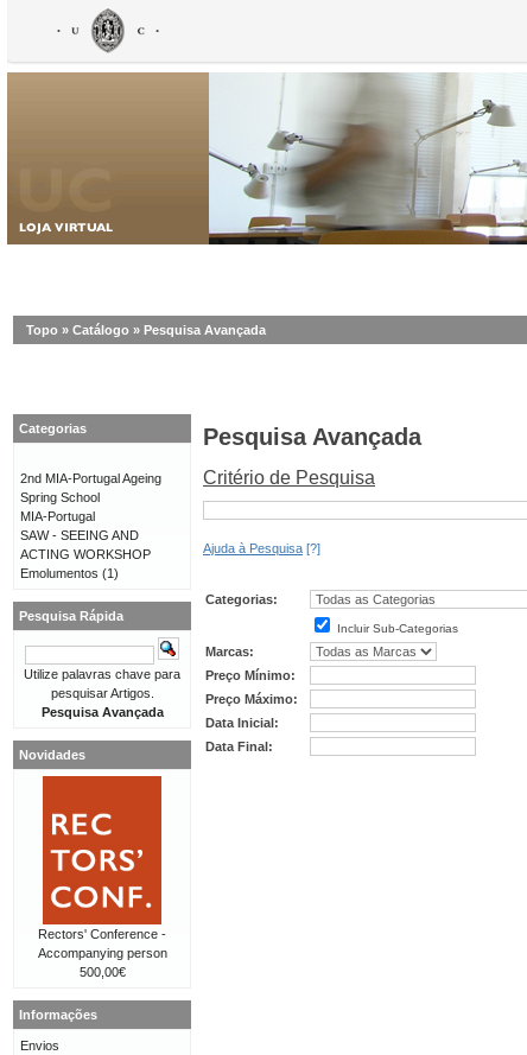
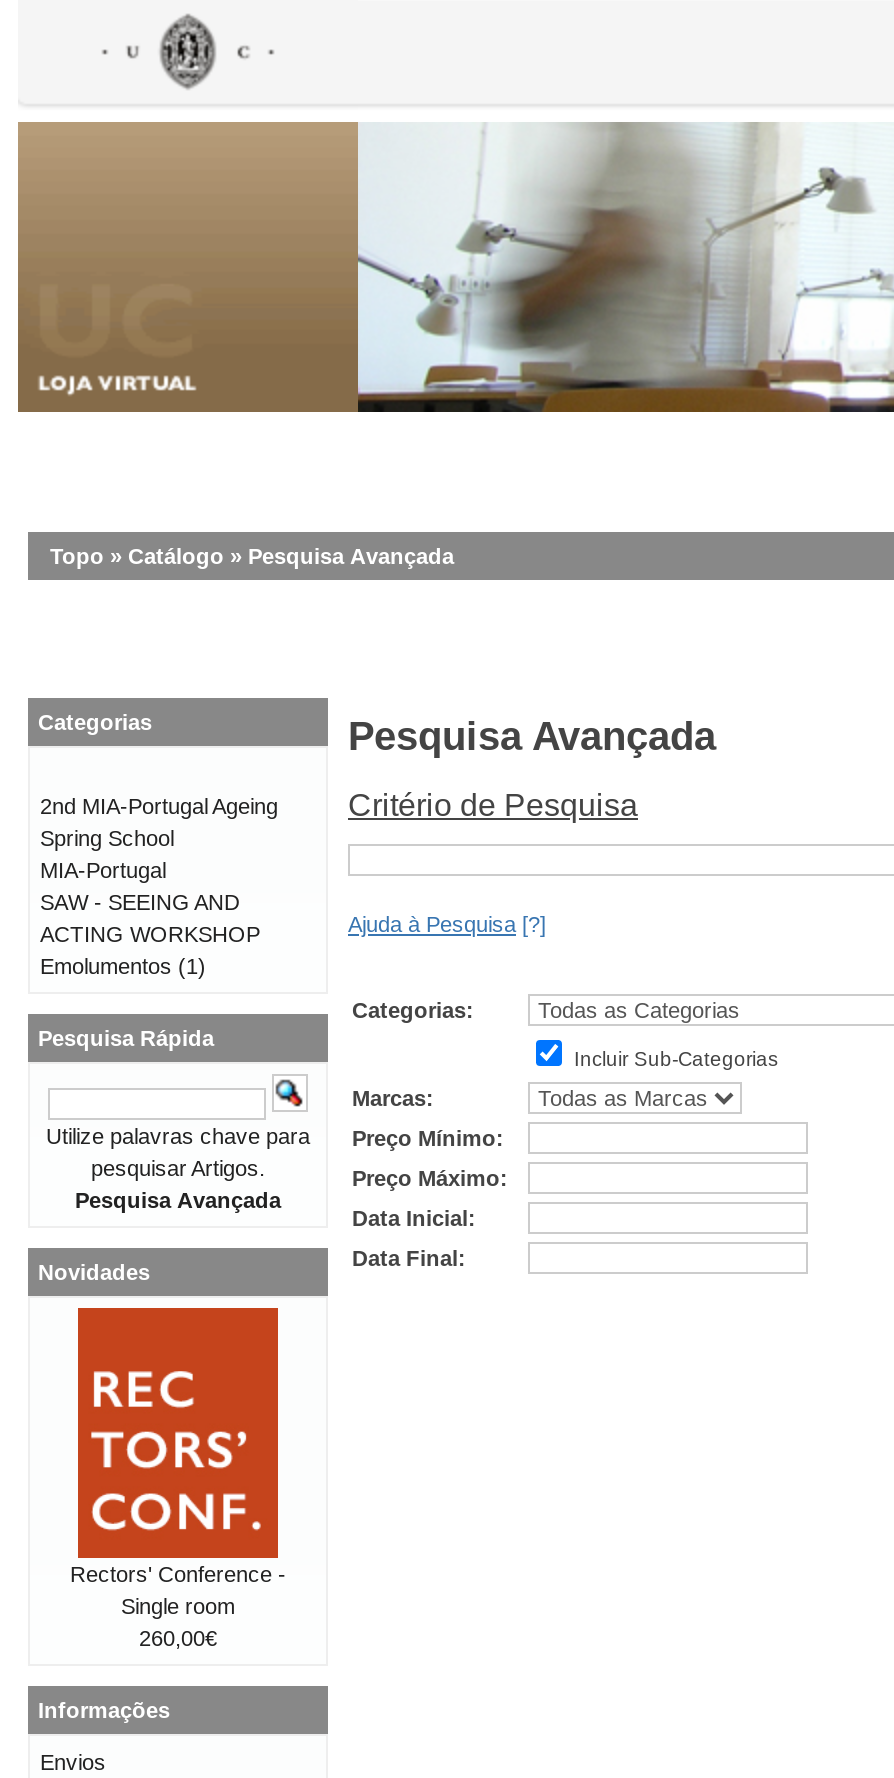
- Accompanying person
- 500,00€
+ Single room
+ 260,00€
